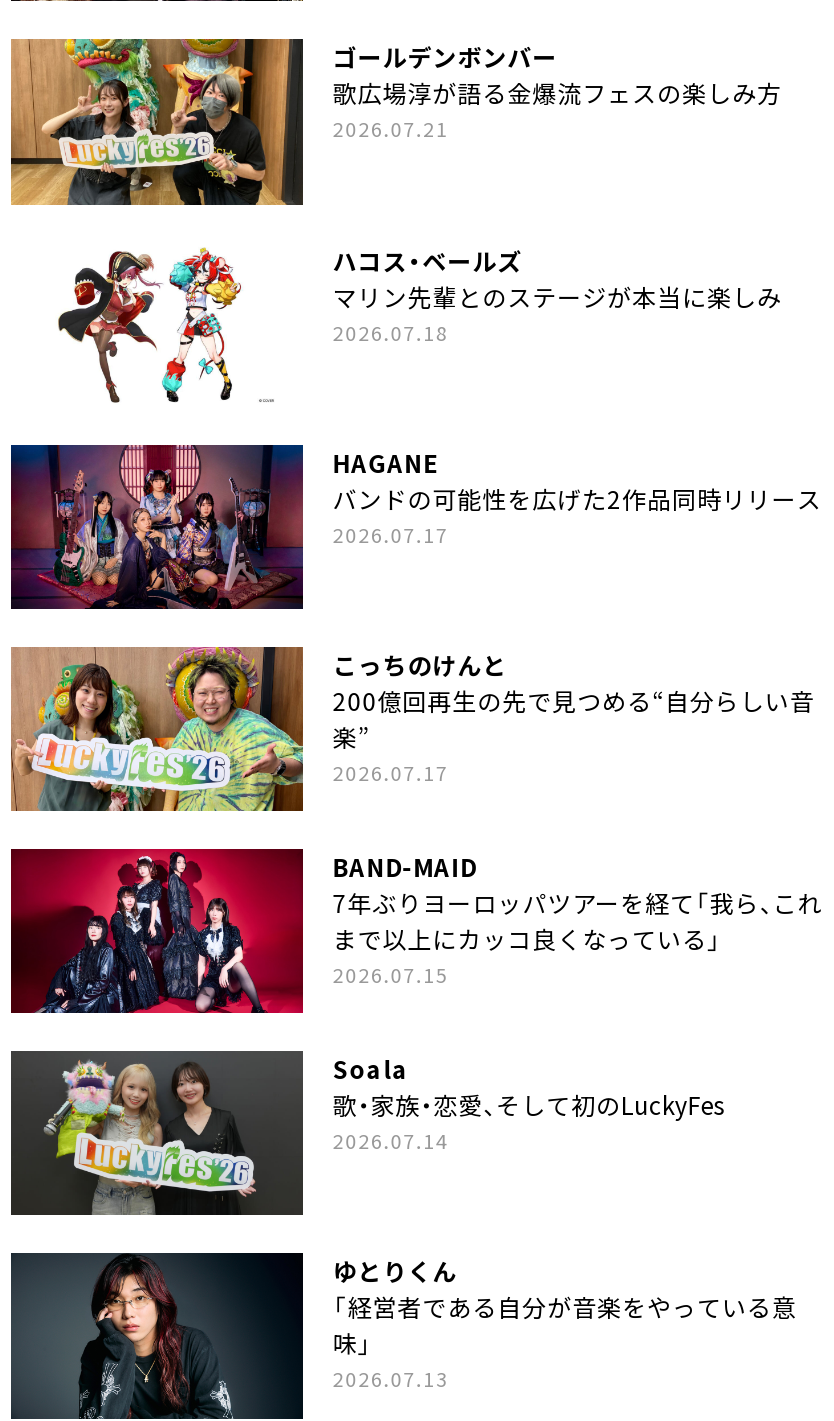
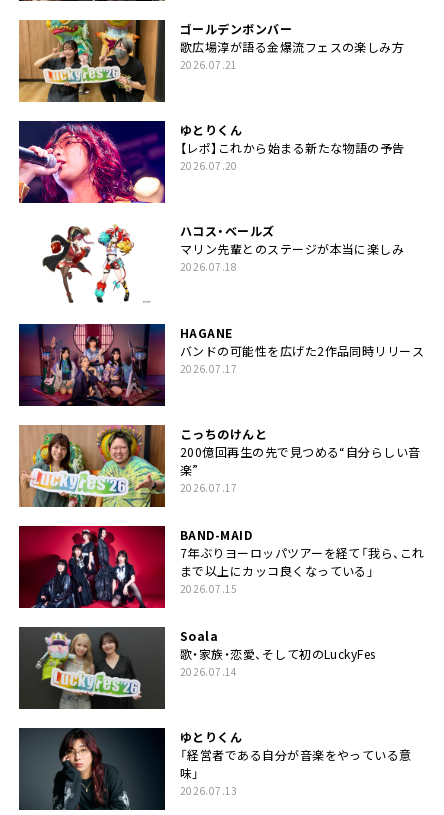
+ [image]
+ ゆとりくん
+ 【レポ】これから始まる新たな物語の予告
+ 2026.07.20
